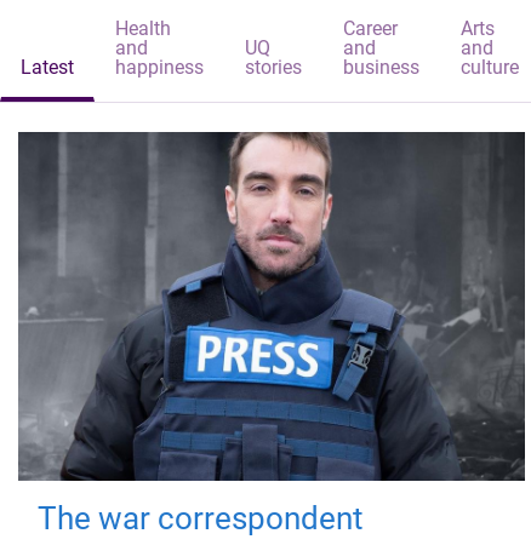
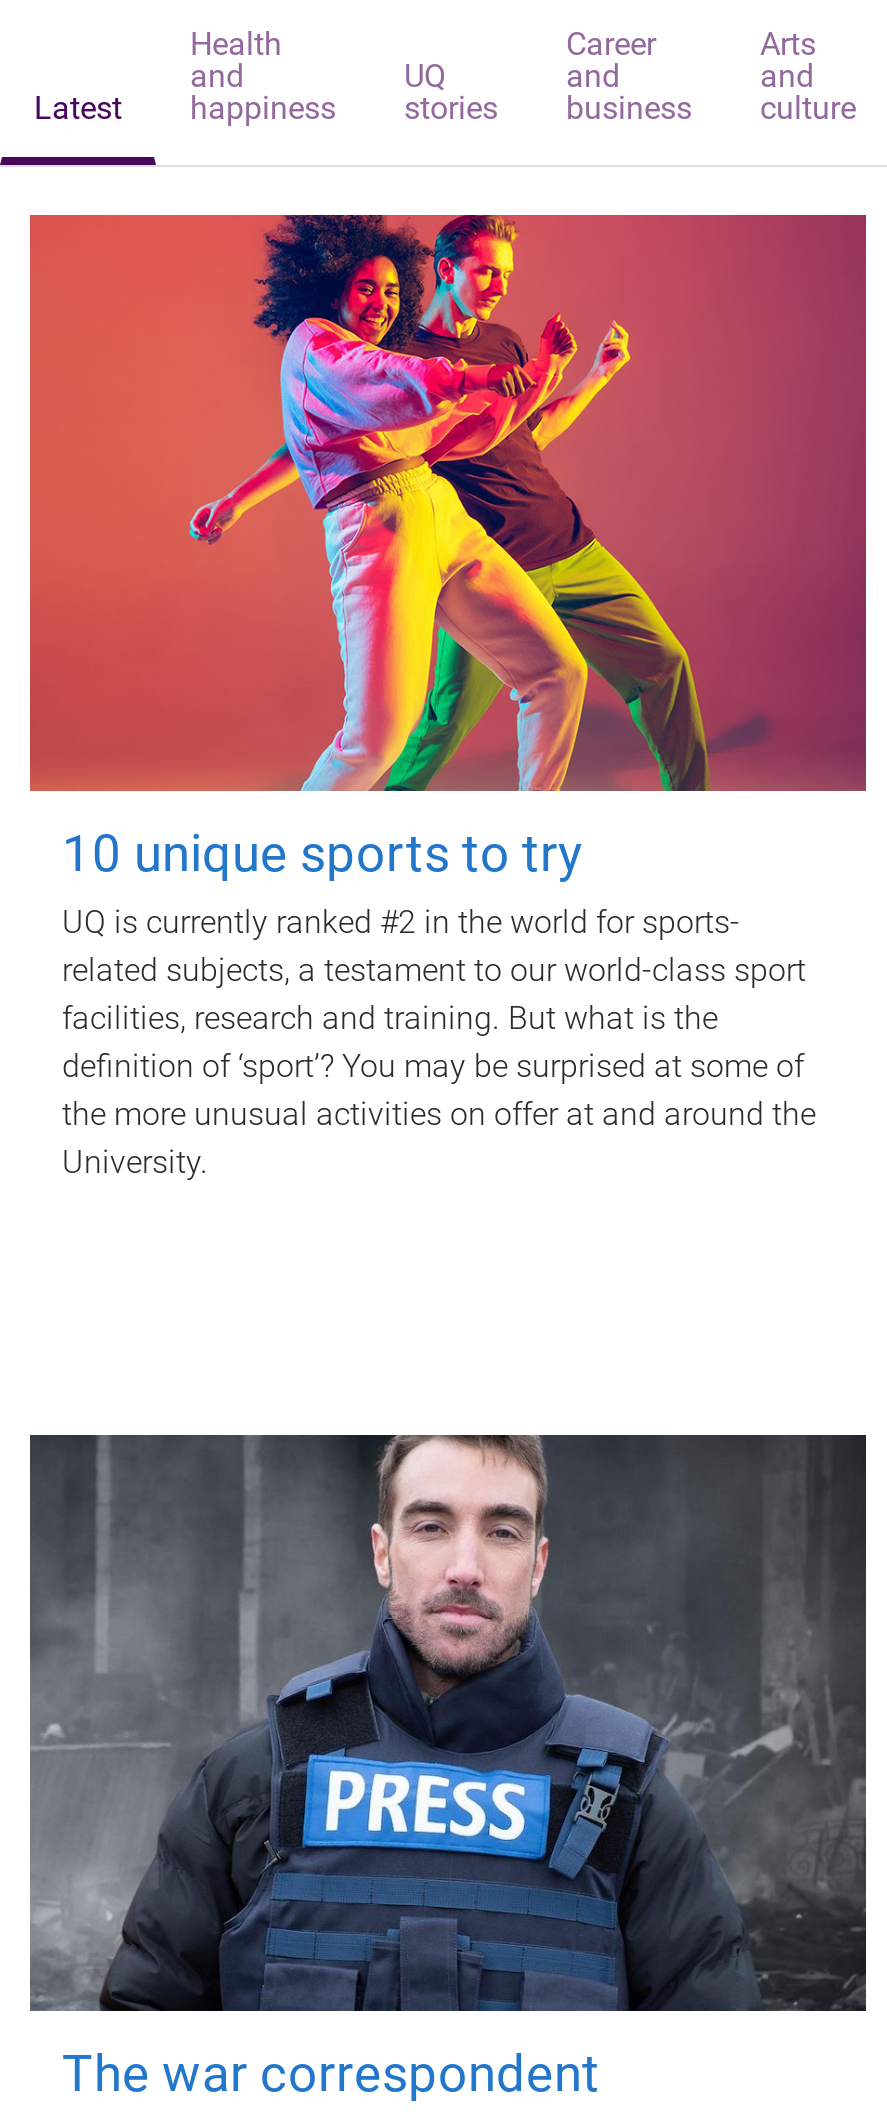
+ [image]
+ 10 unique sports to try
+ UQ is currently ranked #2 in the world for sports-
+ related subjects, a testament to our world-class sport
+ facilities, research and training. But what is the
+ definition of ‘sport’? You may be surprised at some of
+ the more unusual activities on offer at and around the
+ University.
